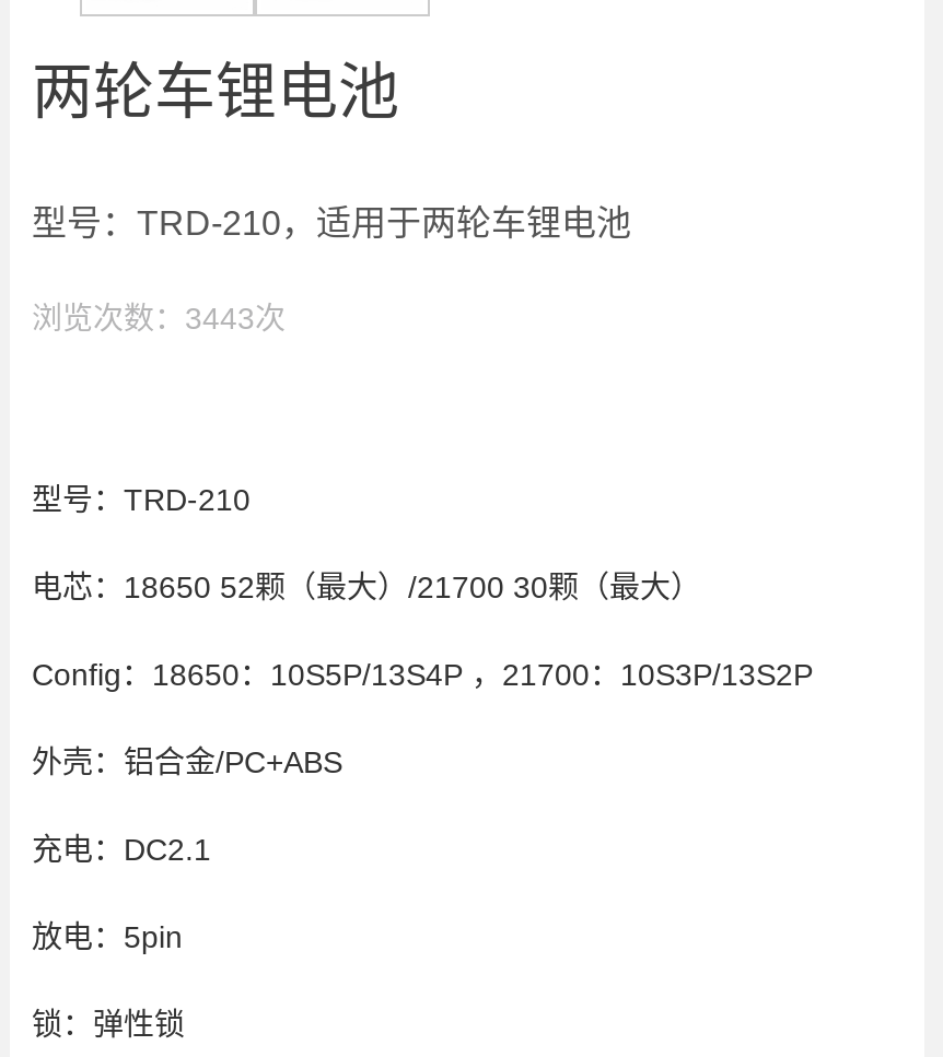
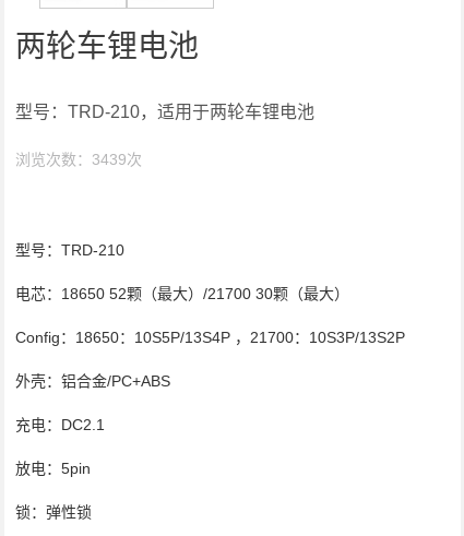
- 浏览次数：3443次
+ 浏览次数：3439次
